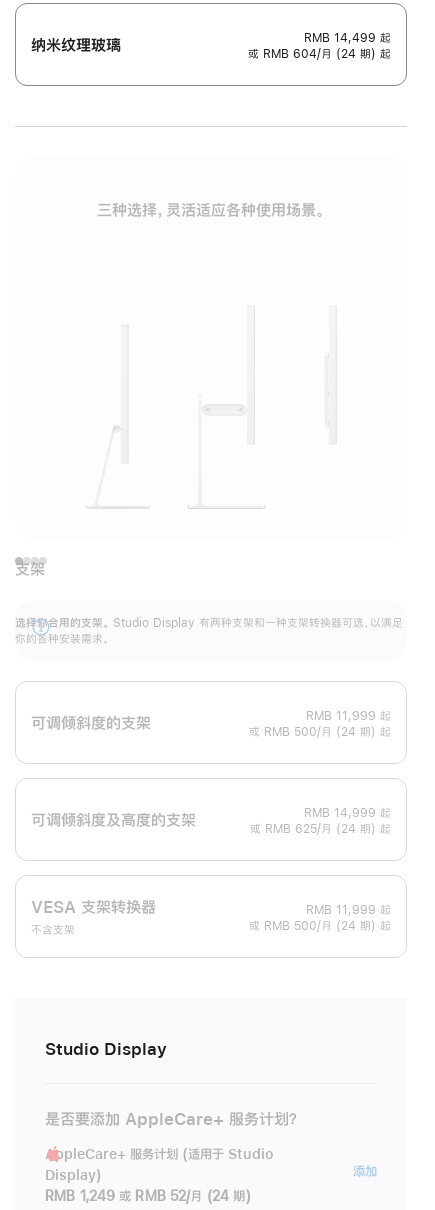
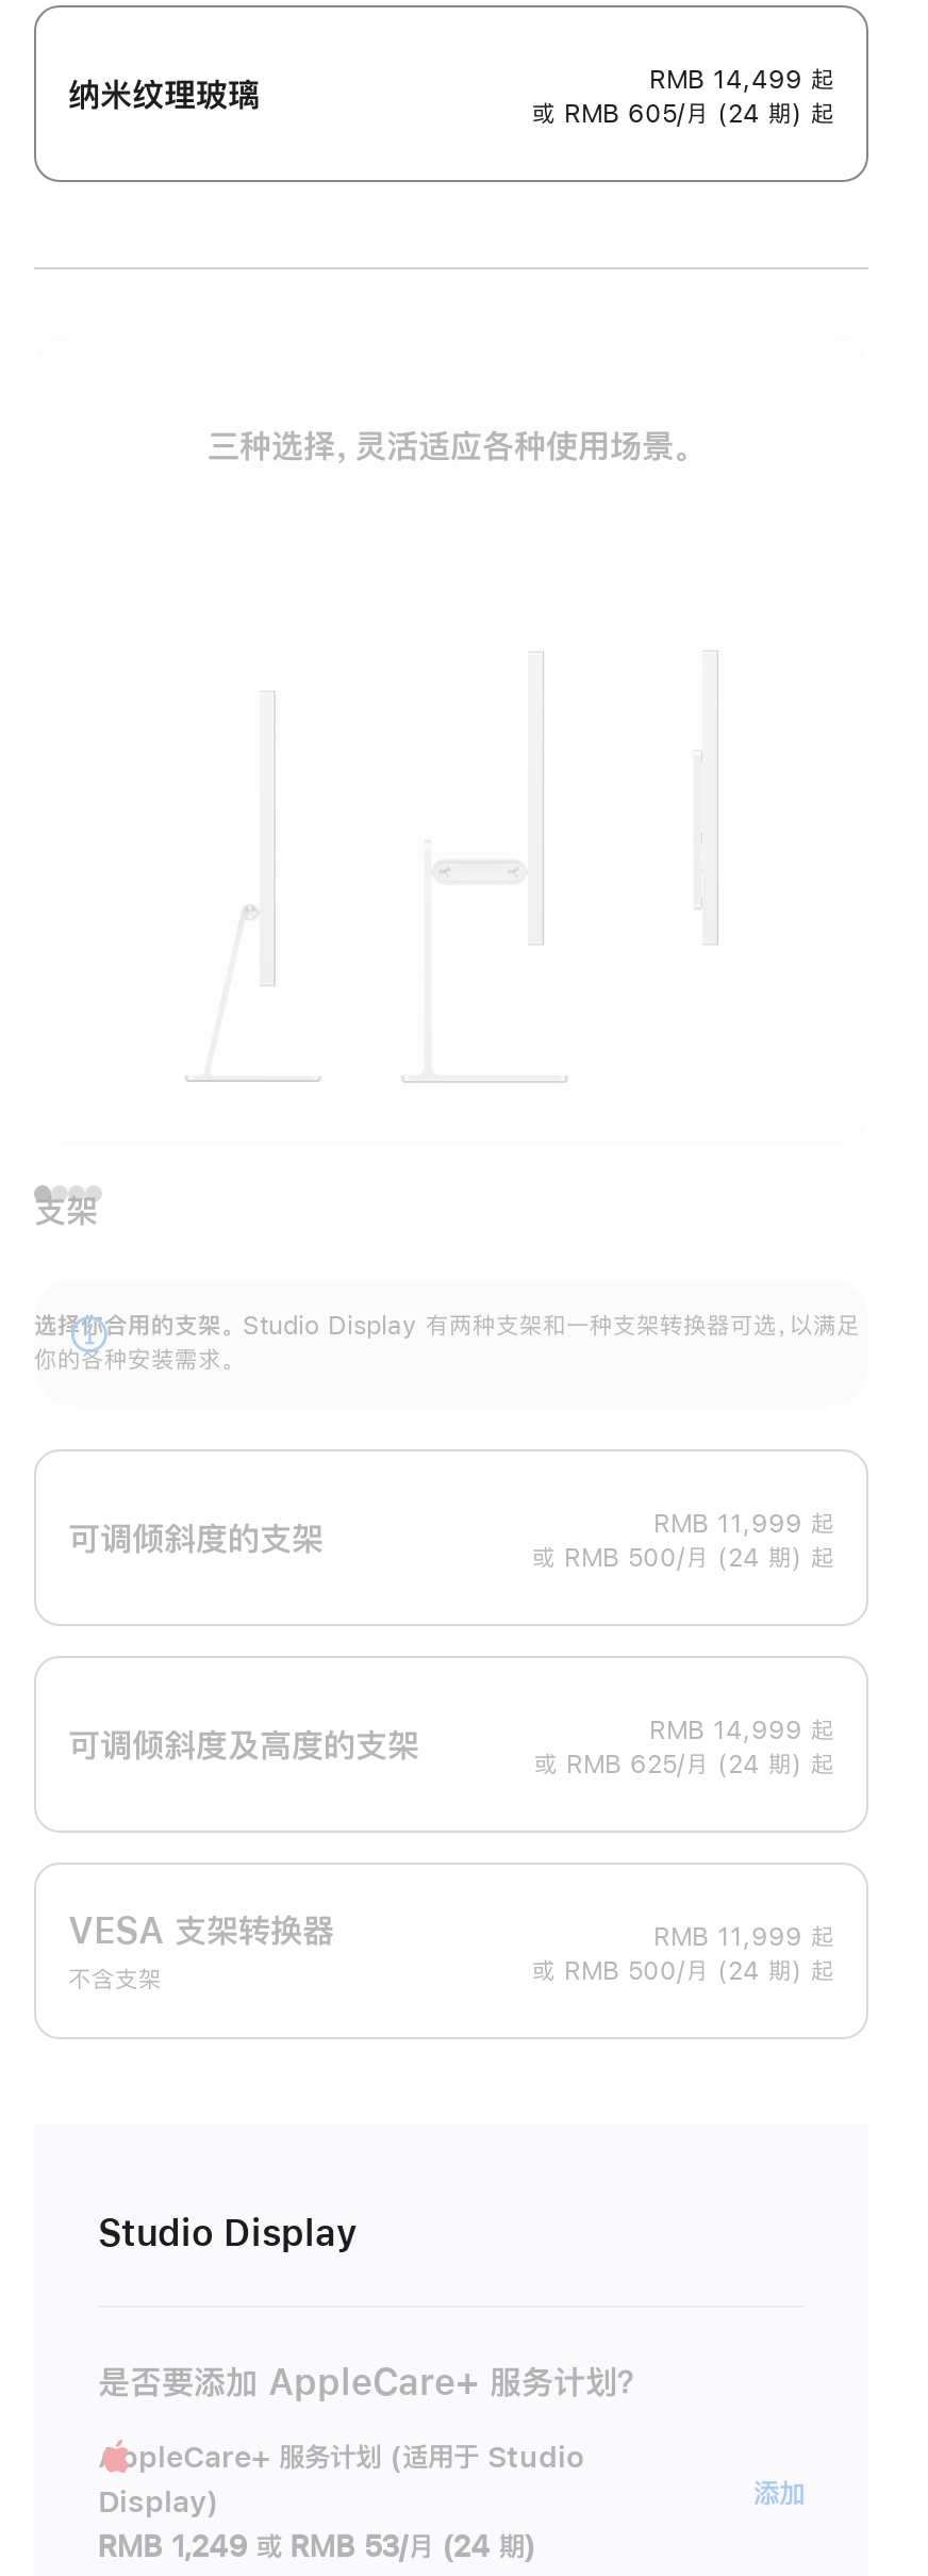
- 或 RMB 604/月 (24 期) 起
+ 或 RMB 605/月 (24 期) 起

- RMB 1,249 或 RMB 52/月 (24 期)
+ RMB 1,249 或 RMB 53/月 (24 期)
